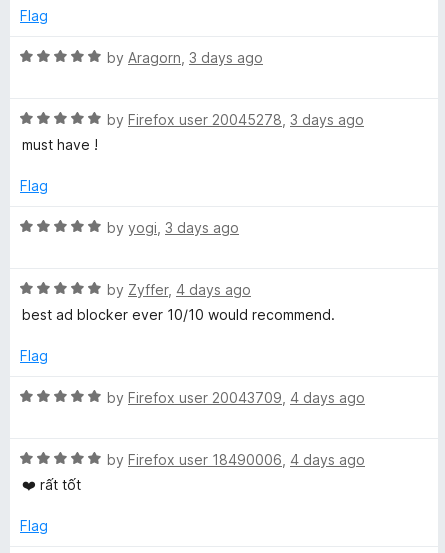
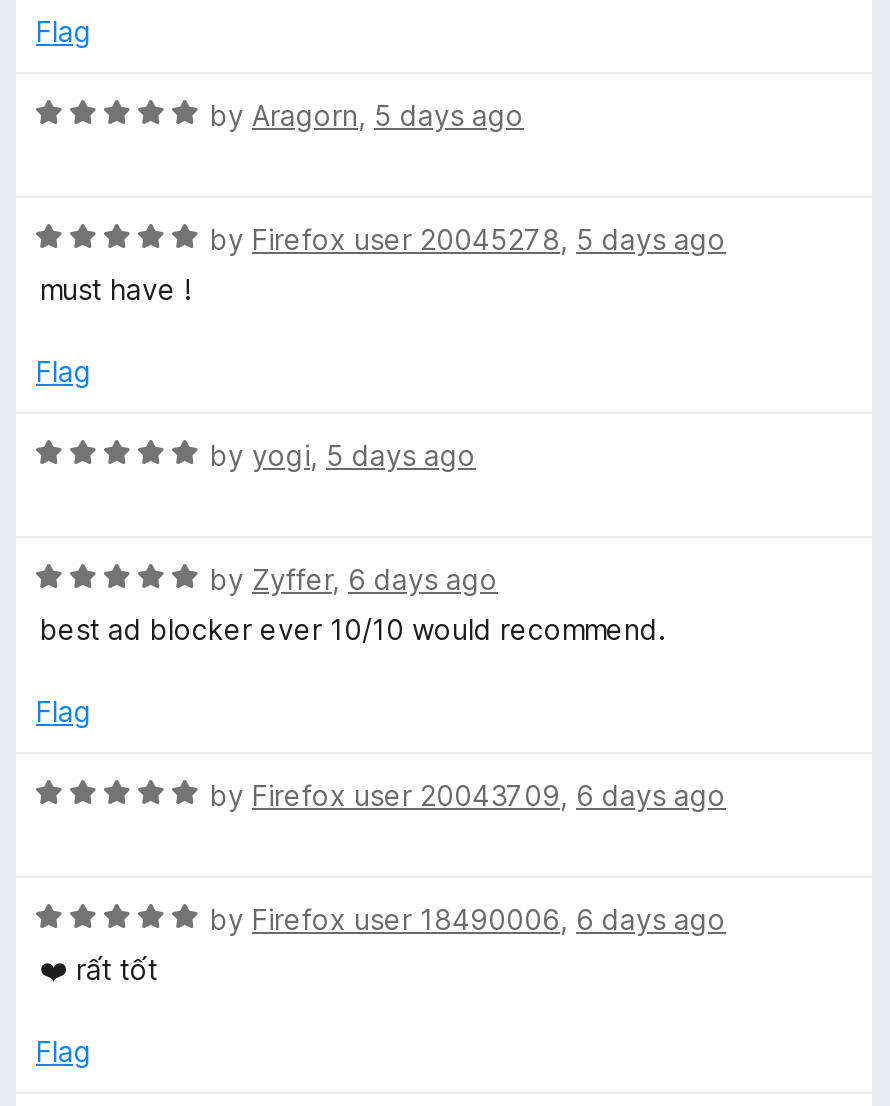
- by Aragorn, 3 days ago
+ by Aragorn, 5 days ago

- by Firefox user 20045278, 3 days ago
+ by Firefox user 20045278, 5 days ago

- by yogi, 3 days ago
+ by yogi, 5 days ago

- by Zyffer, 4 days ago
+ by Zyffer, 6 days ago

- by Firefox user 20043709, 4 days ago
+ by Firefox user 20043709, 6 days ago

- by Firefox user 18490006, 4 days ago
+ by Firefox user 18490006, 6 days ago
